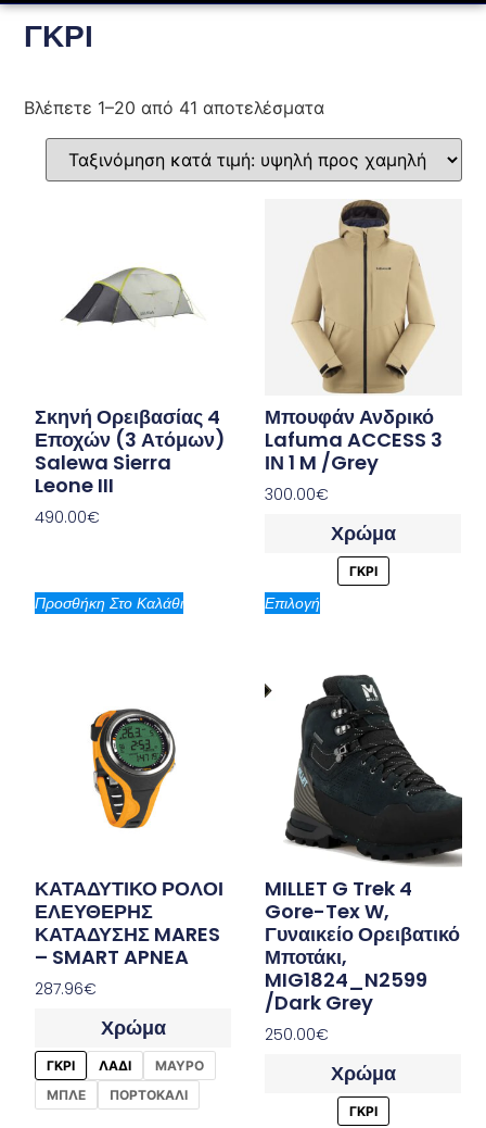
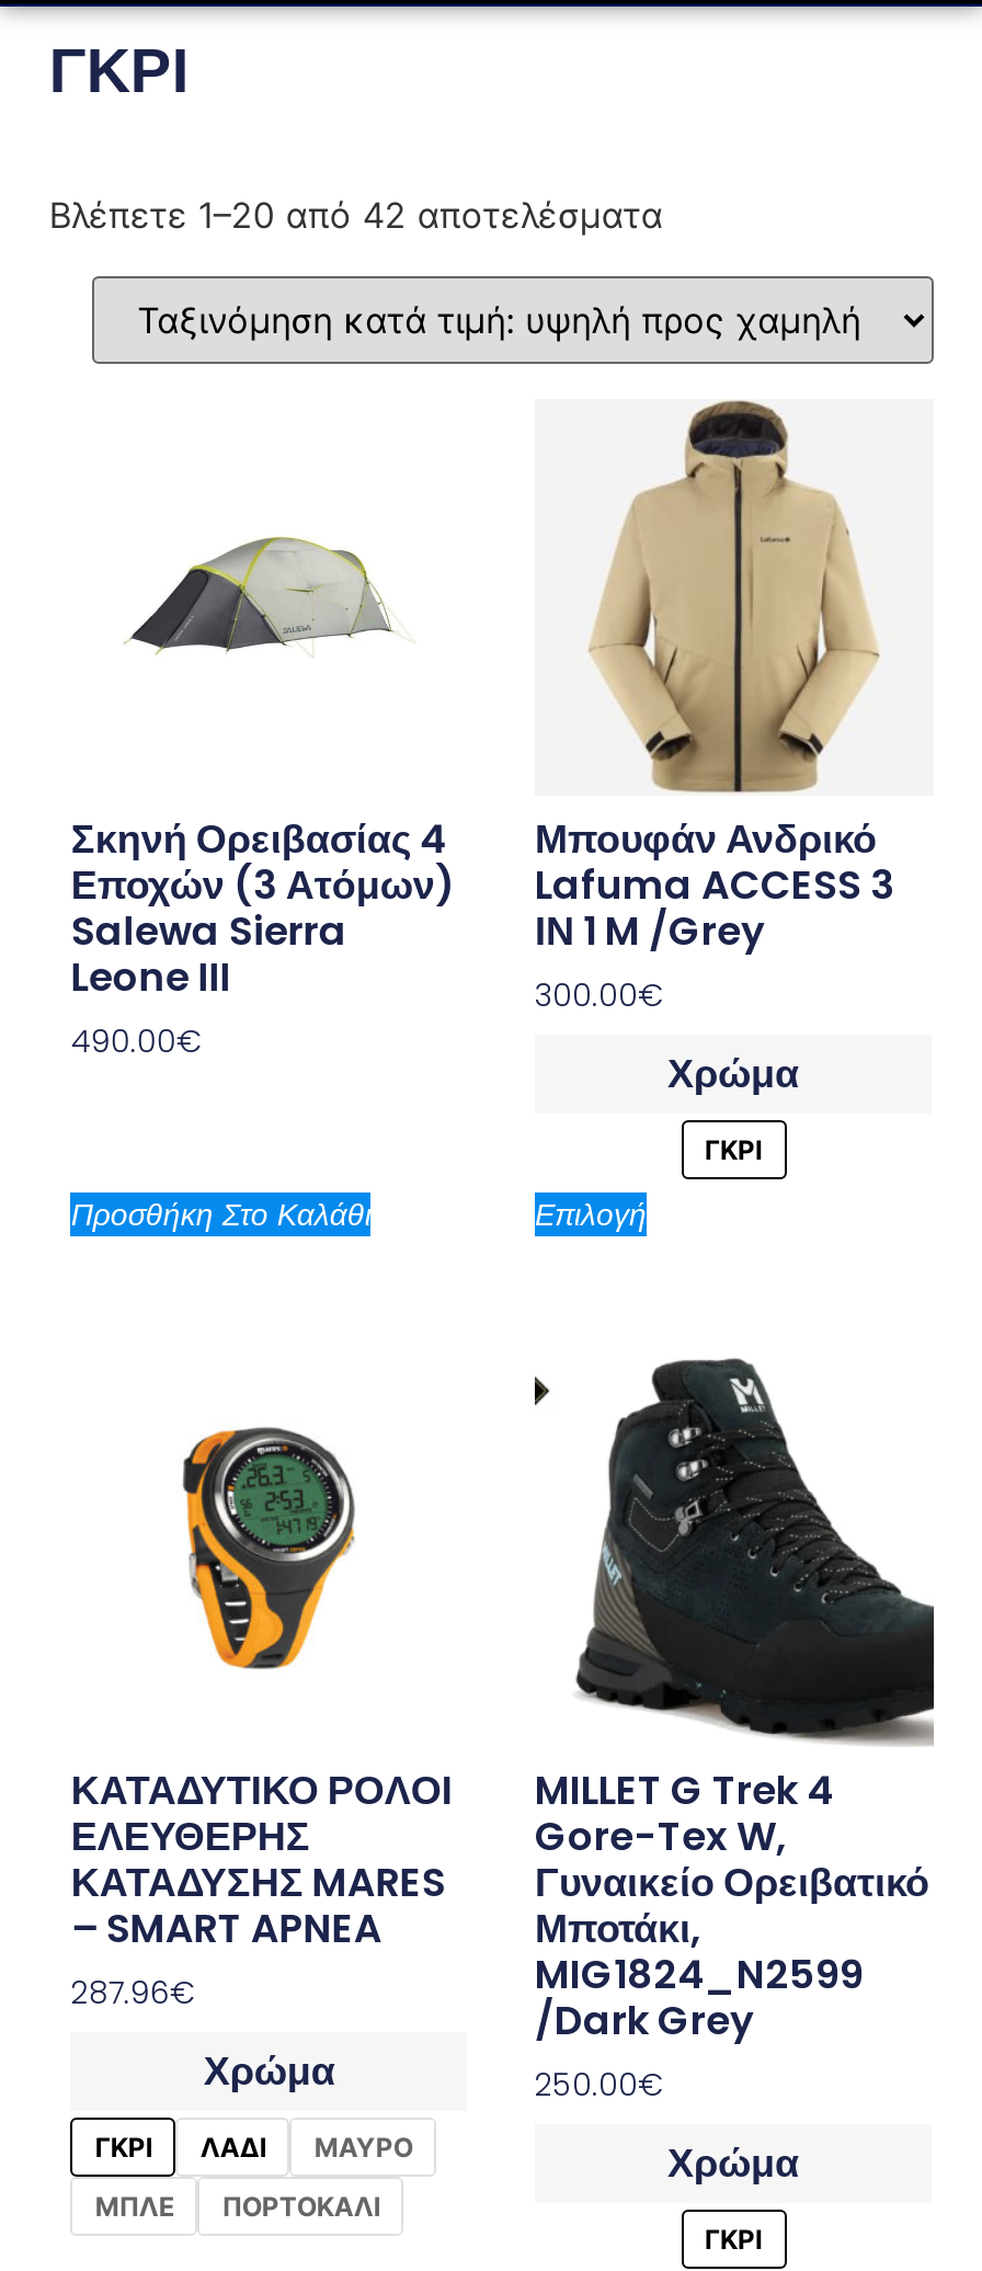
- Βλέπετε 1–20 από 41 αποτελέσματα
+ Βλέπετε 1–20 από 42 αποτελέσματα
